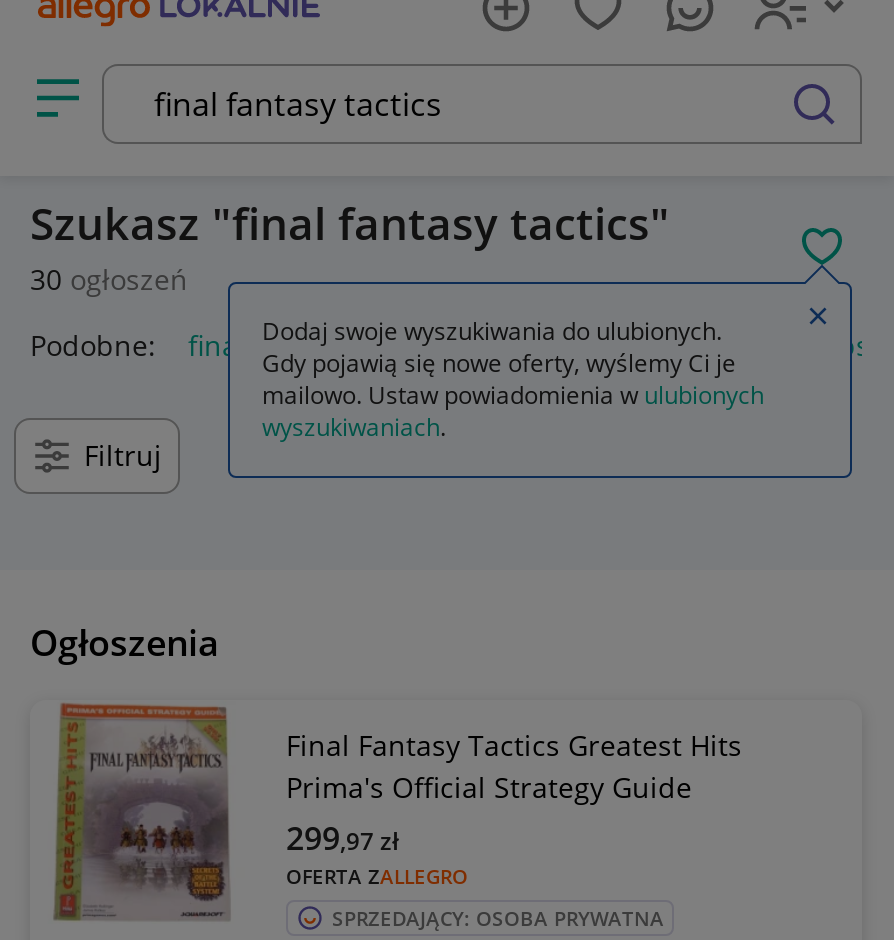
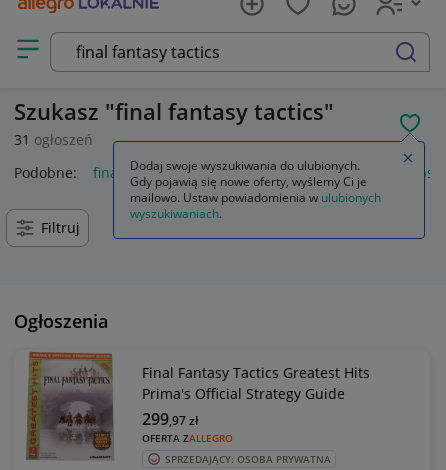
- 30 ogłoszeń
+ 31 ogłoszeń
